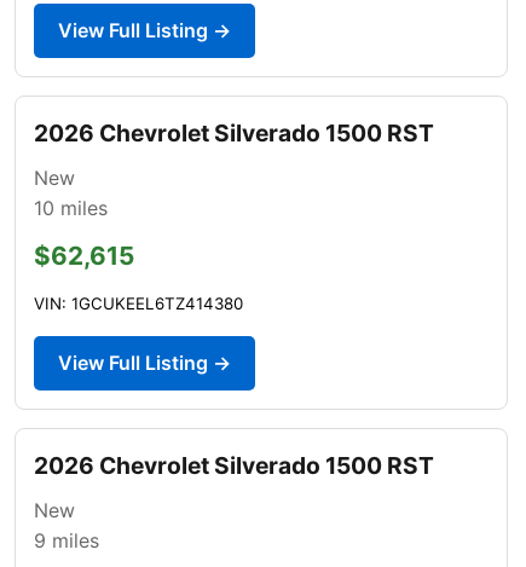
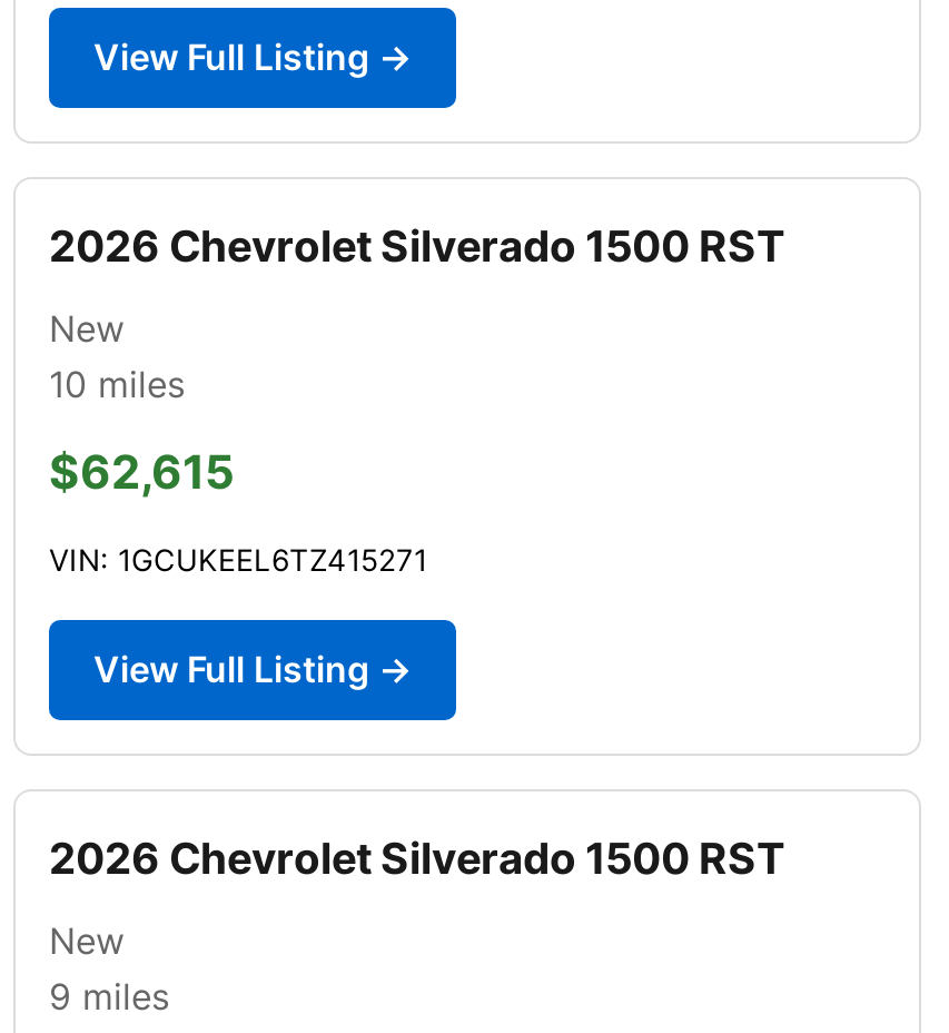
- VIN: 1GCUKEEL6TZ414380
+ VIN: 1GCUKEEL6TZ415271
